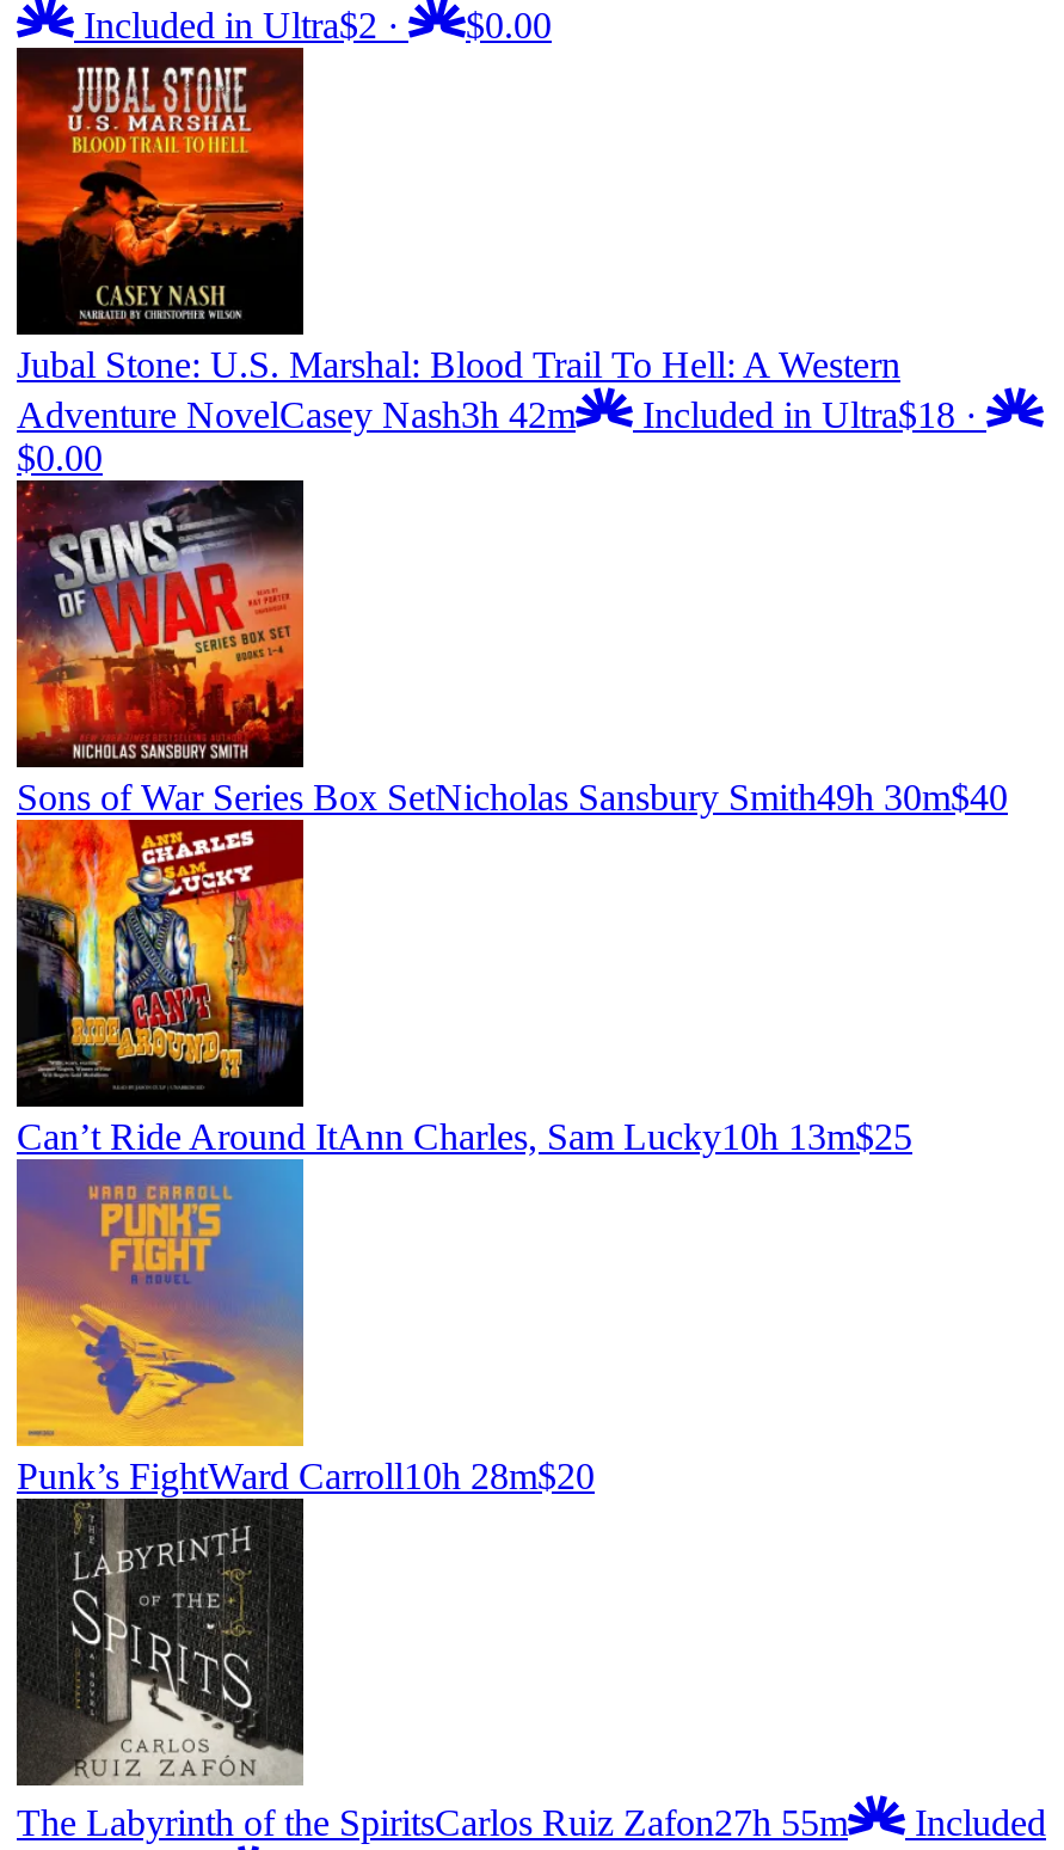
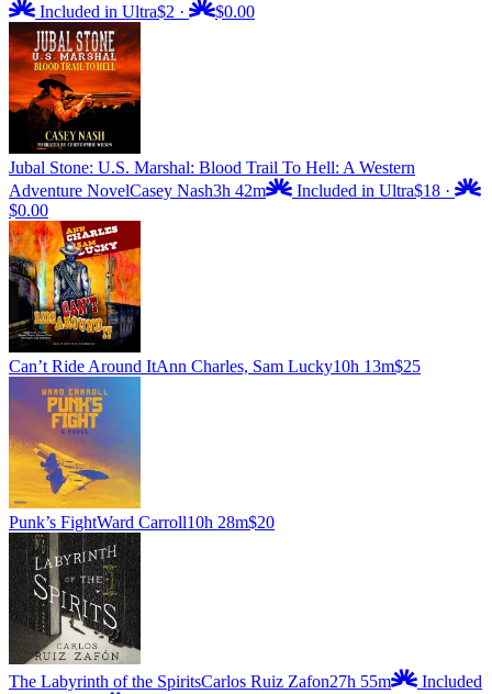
- [image]
- Sons of War Series Box SetNicholas Sansbury Smith49h 30m$40
